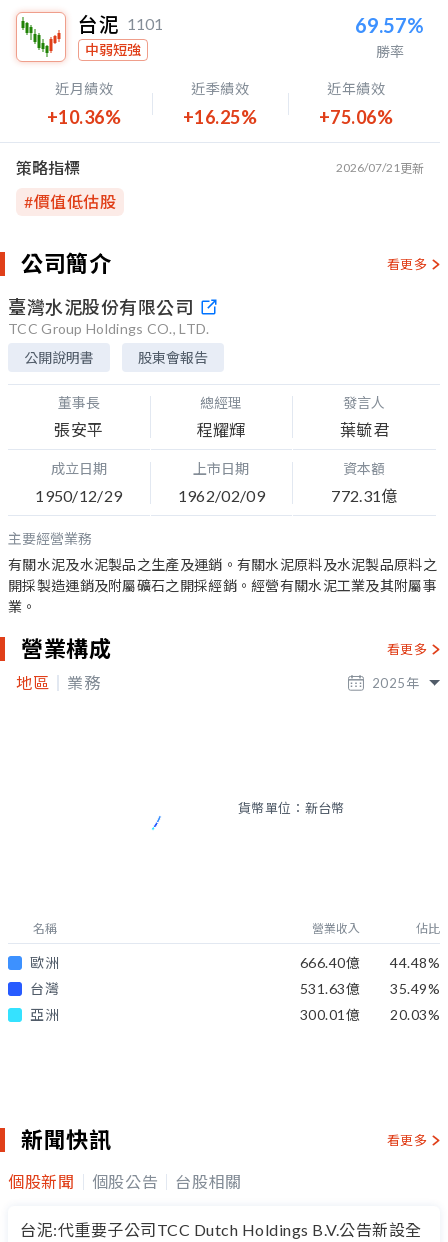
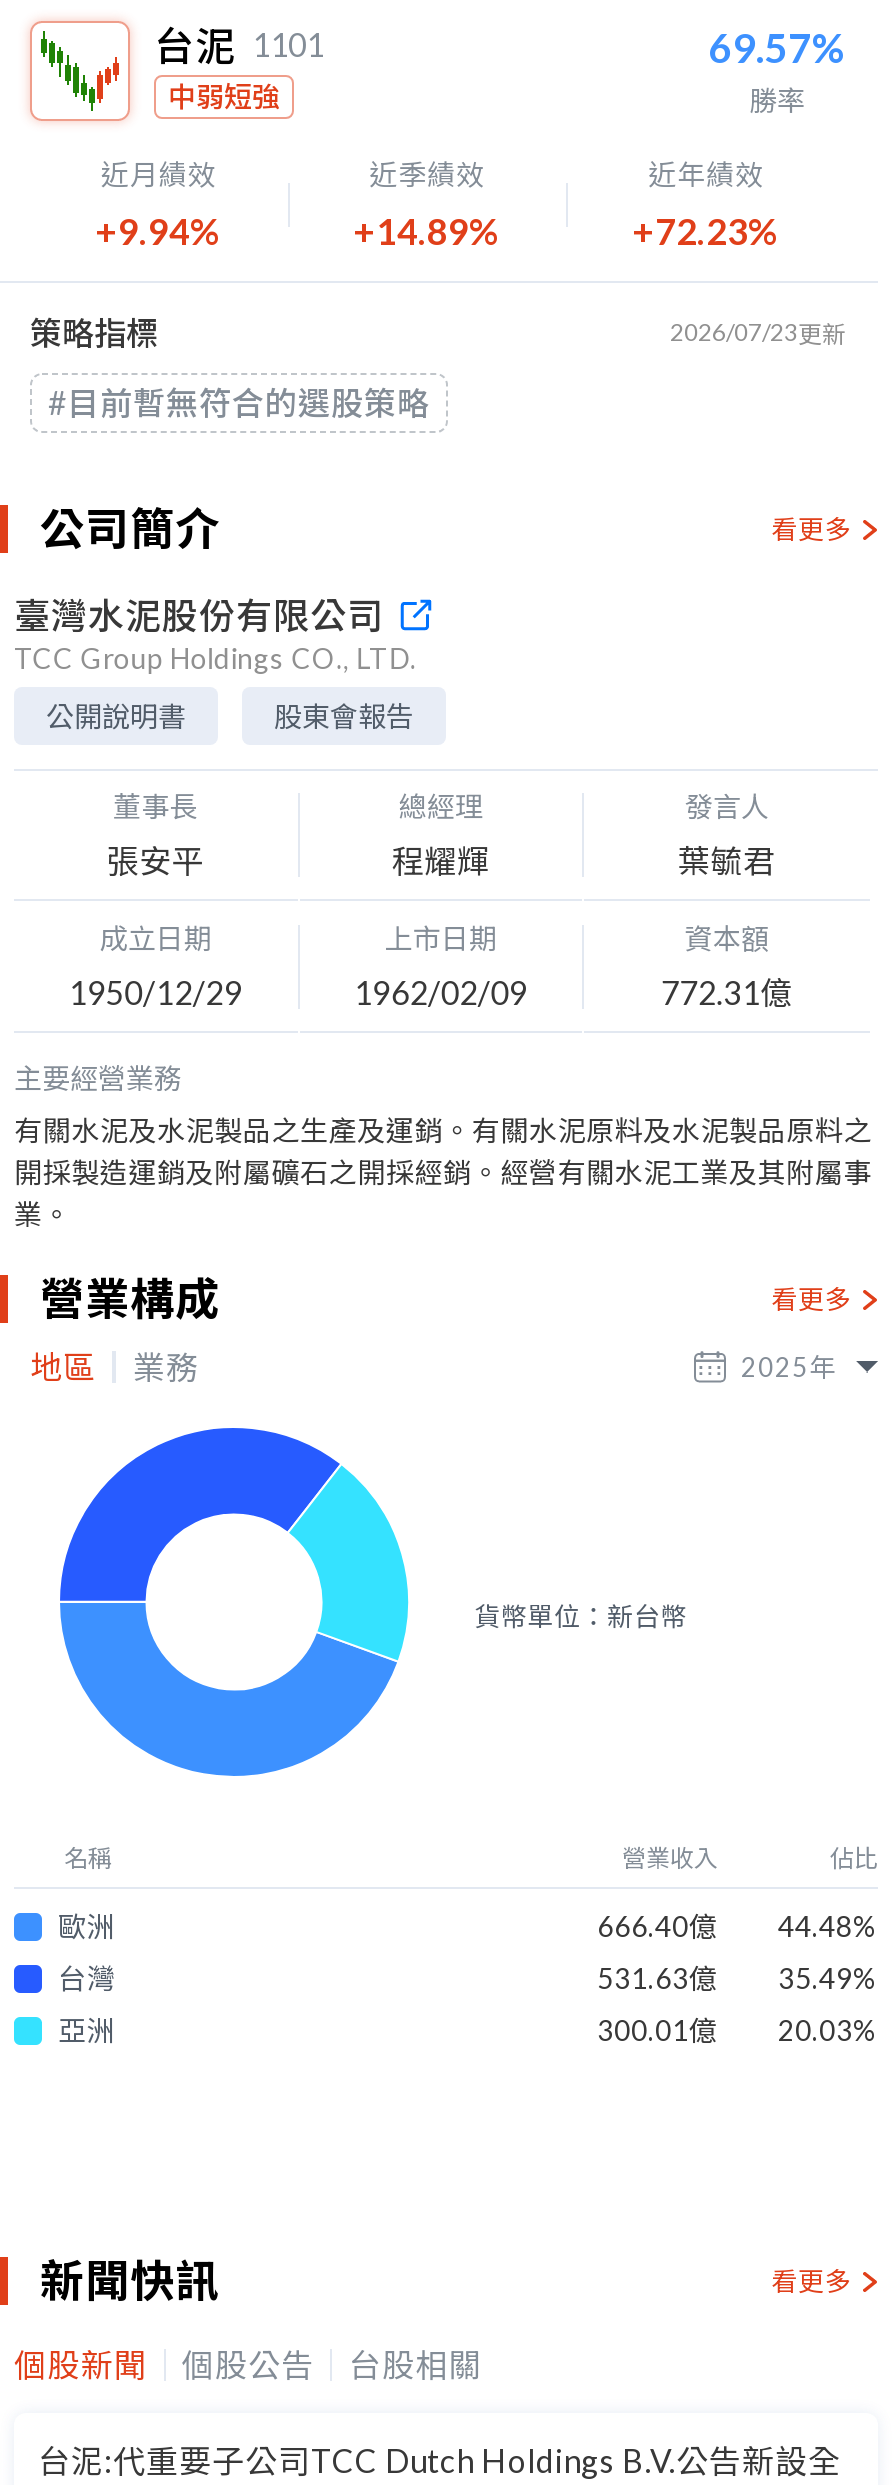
- +10.36%
+ +9.94%

- +16.25%
+ +14.89%

- +75.06%
+ +72.23%

- 2026/07/21更新
+ 2026/07/23更新

- #價值低估股
+ #目前暫無符合的選股策略

+ [image]
